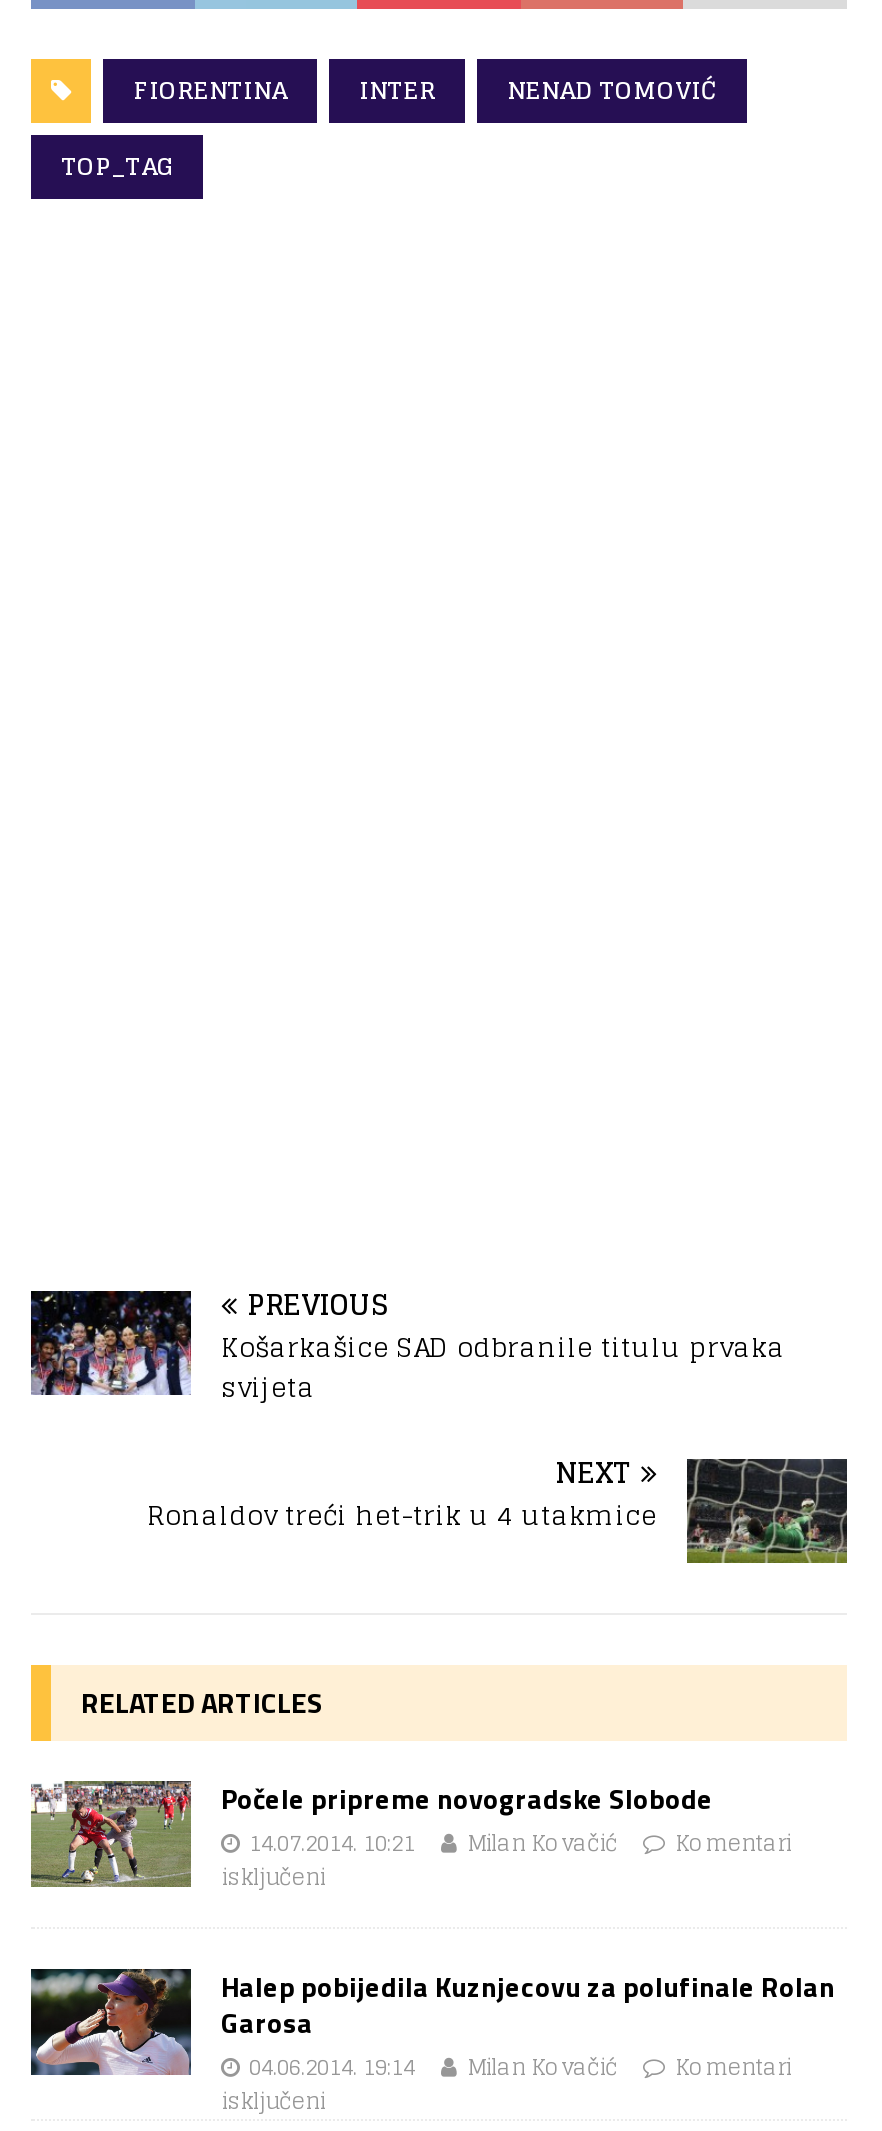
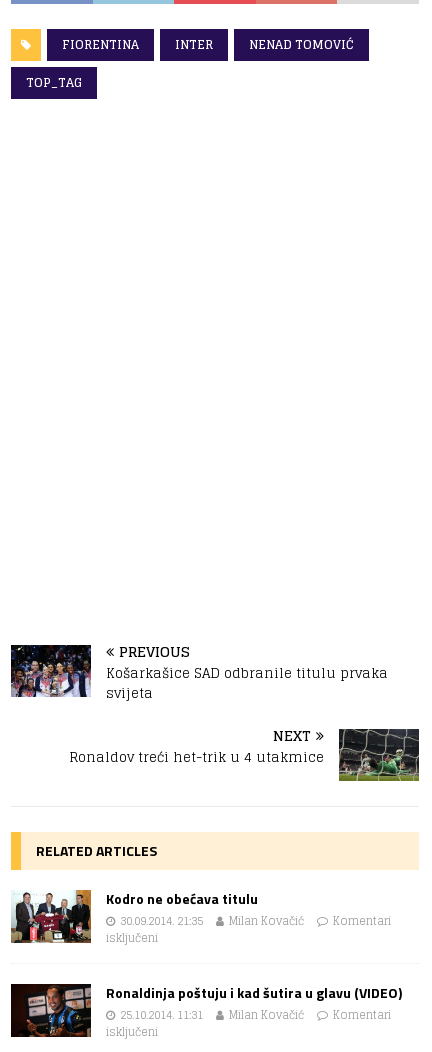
- [image]
- Počele pripreme novogradske Slobode
- 14.07.2014. 10:21
+ [image]
+ Kodro ne obećava titulu
+ 30.09.2014. 21:35

- [image]
- Halep pobijedila Kuznjecovu za polufinale Rolan
- Garosa
- 04.06.2014. 19:14
+ [image]
+ Ronaldinja poštuju i kad šutira u glavu (VIDEO)
+ 25.10.2014. 11:31
